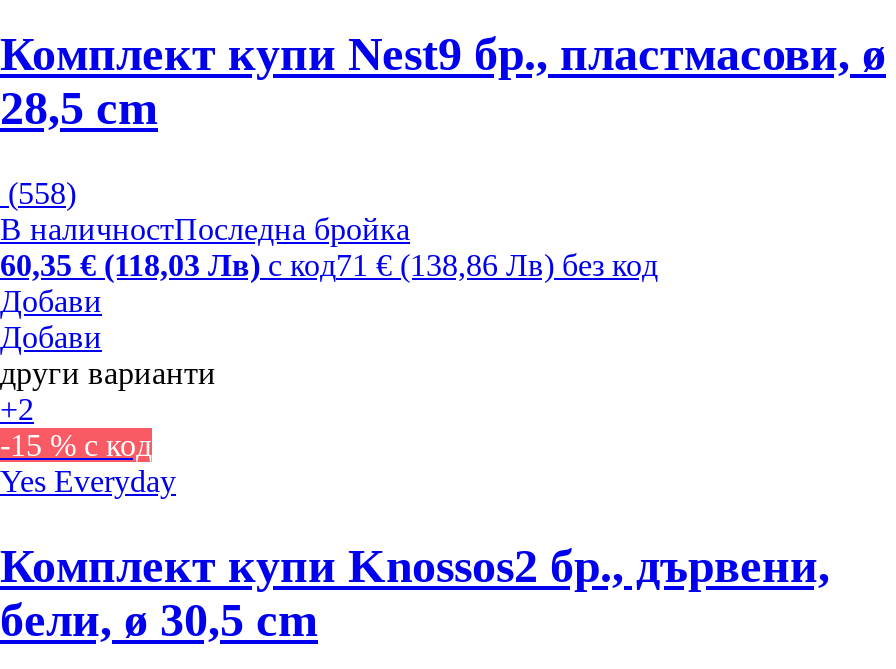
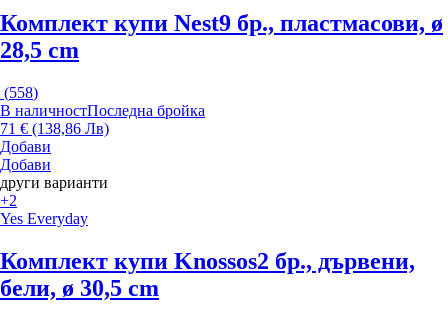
- 60,35 € (118,03 Лв) с код71 € (138,86 Лв) без код
+ 71 € (138,86 Лв)

- -15 % с код
